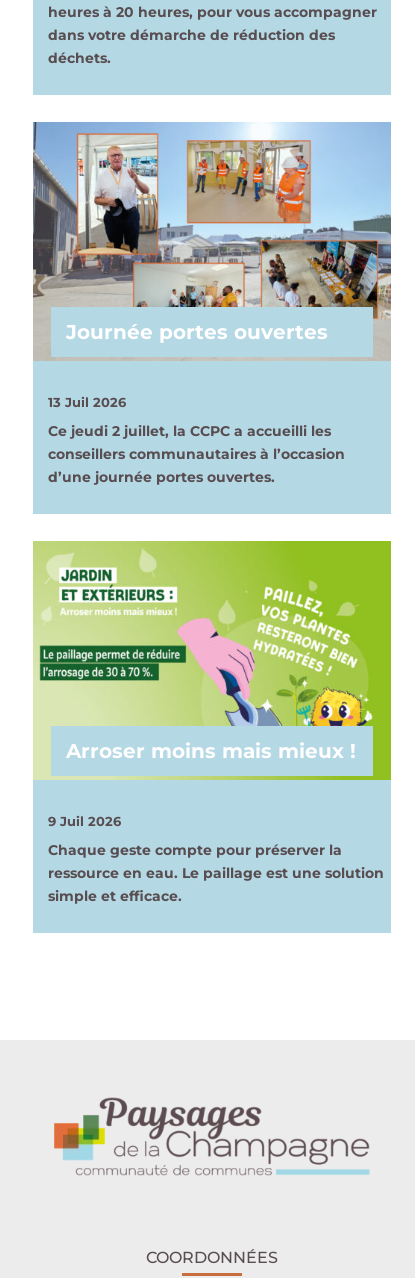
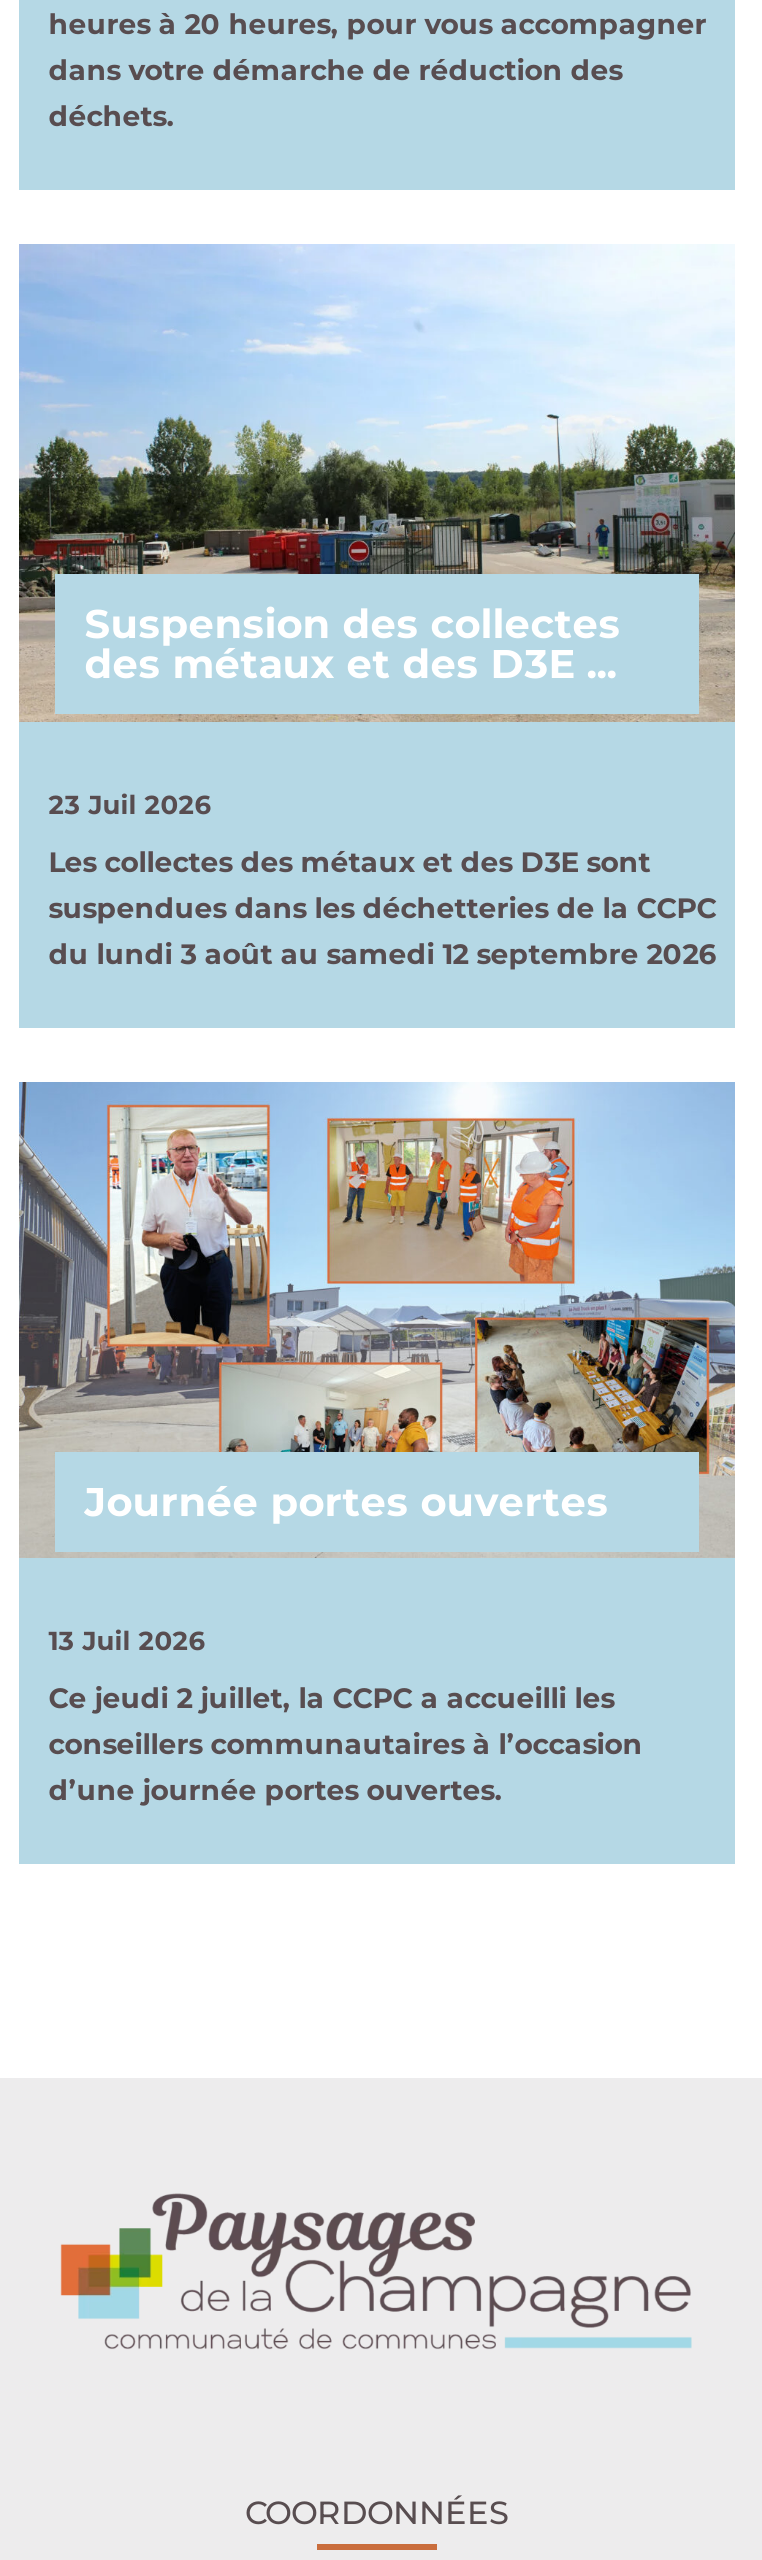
+ [image]
+ Suspension des collectes
+ des métaux et des D3E ...
+ 23 Juil 2026
+ Les collectes des métaux et des D3E sont
+ suspendues dans les déchetteries de la CCPC
+ du lundi 3 août au samedi 12 septembre 2026

moved down: [image] | Journée portes ouvertes | 13 Juil 2026 | Ce jeudi 2 juillet, la CCPC a accueilli les | conseillers communautaires à l’occasion | d’une journée portes ouvertes.

- [image]
- Arroser moins mais mieux !
- 9 Juil 2026
- Chaque geste compte pour préserver la
- ressource en eau. Le paillage est une solution
- simple et efficace.
